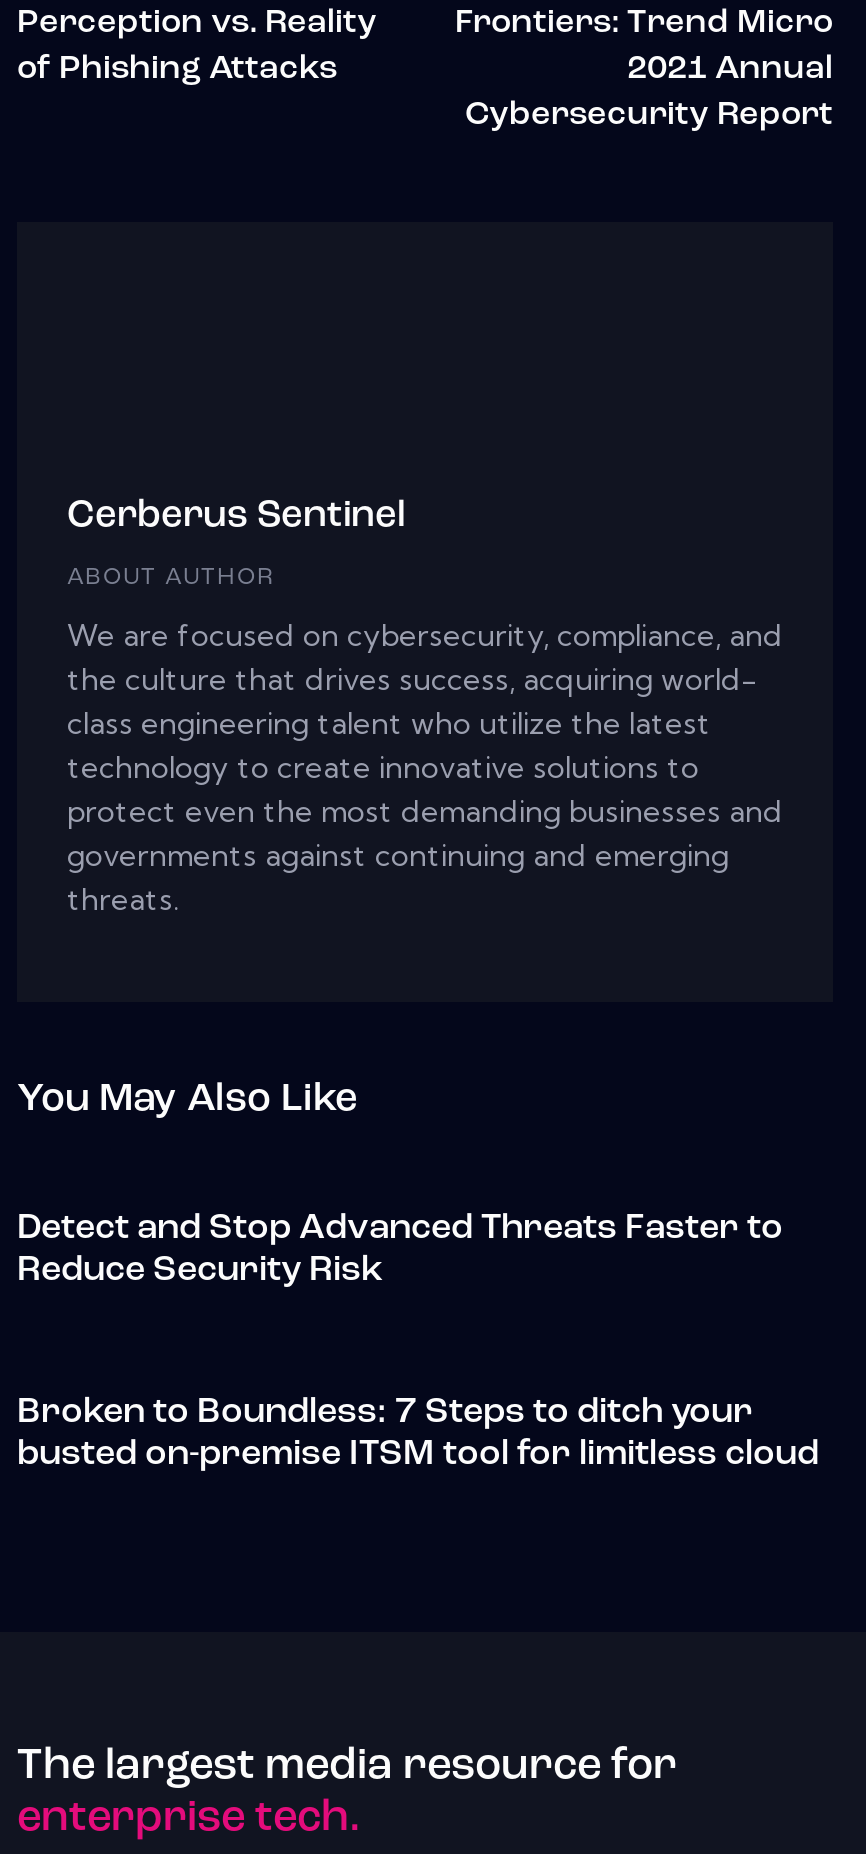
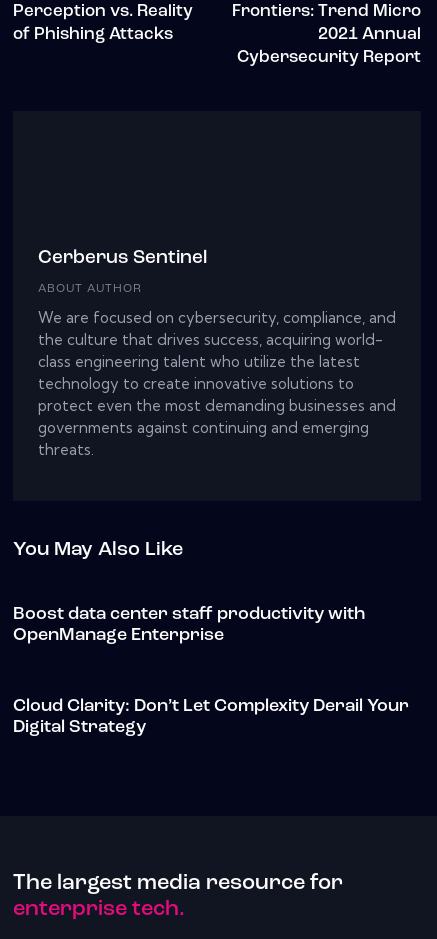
- Detect and Stop Advanced Threats Faster to
- Reduce Security Risk
+ Boost data center staff productivity with
+ OpenManage Enterprise

- Broken to Boundless: 7 Steps to ditch your
- busted on-premise ITSM tool for limitless cloud
+ Cloud Clarity: Don’t Let Complexity Derail Your
+ Digital Strategy
